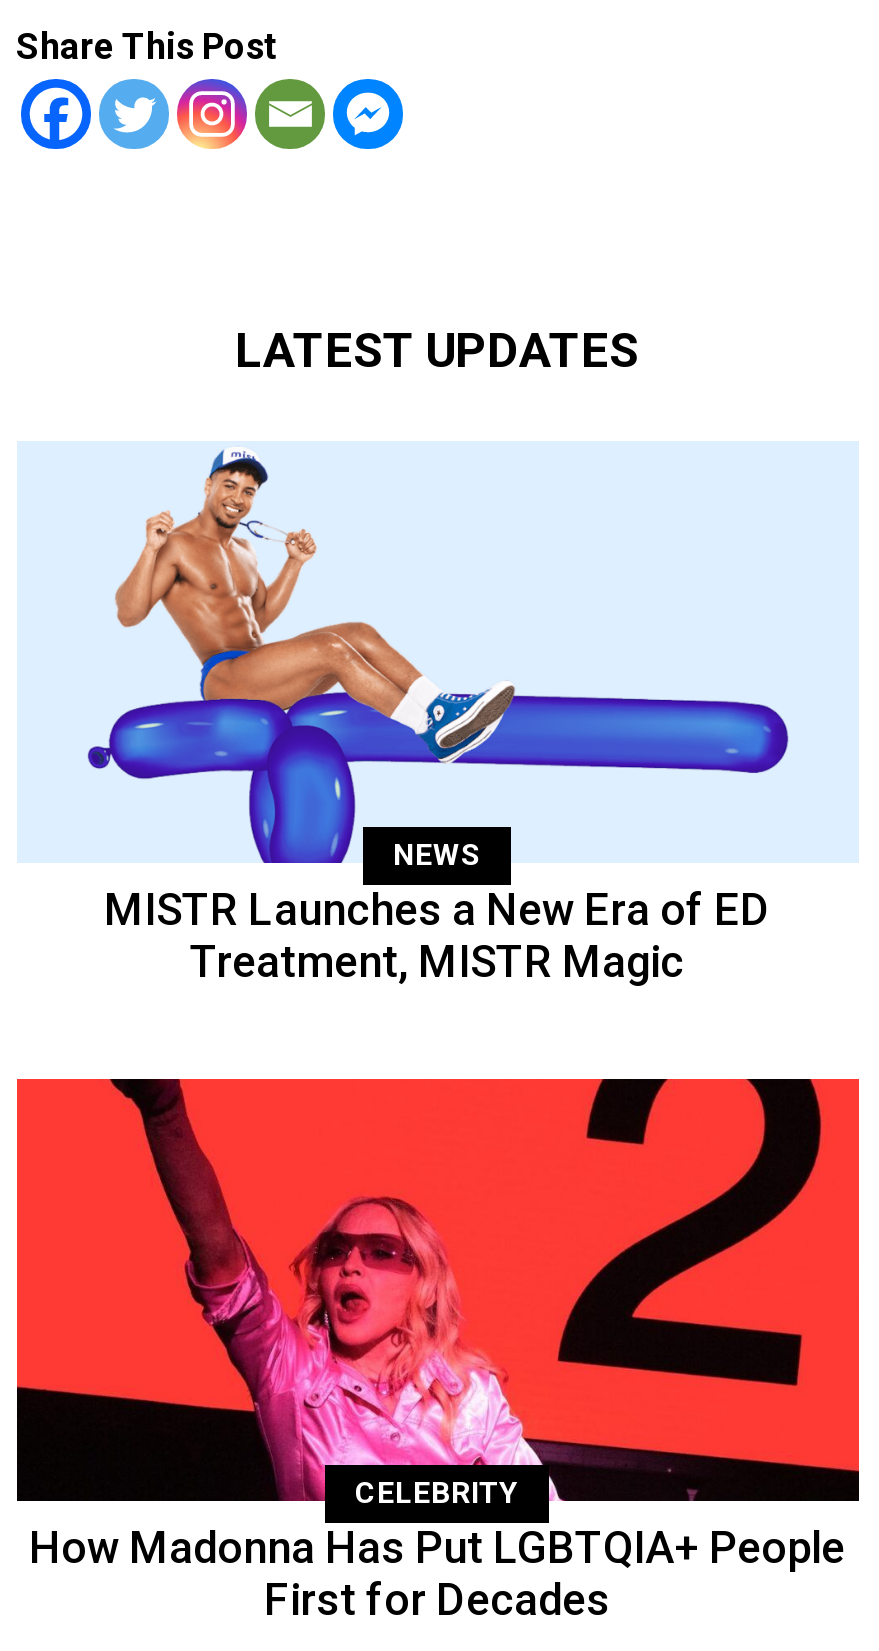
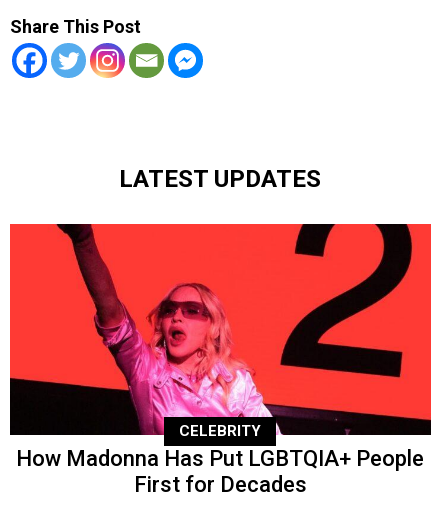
- [image]
- NEWS
- MISTR Launches a New Era of ED
- Treatment, MISTR Magic
